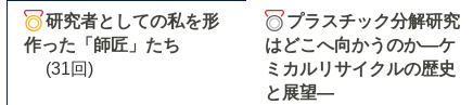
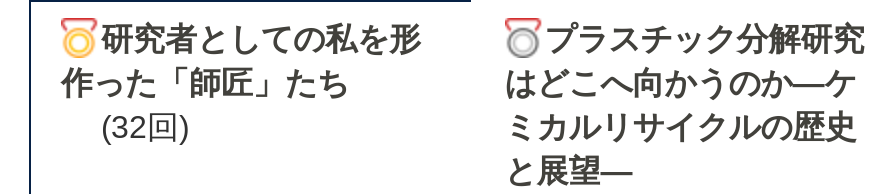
- (31回)
+ (32回)
